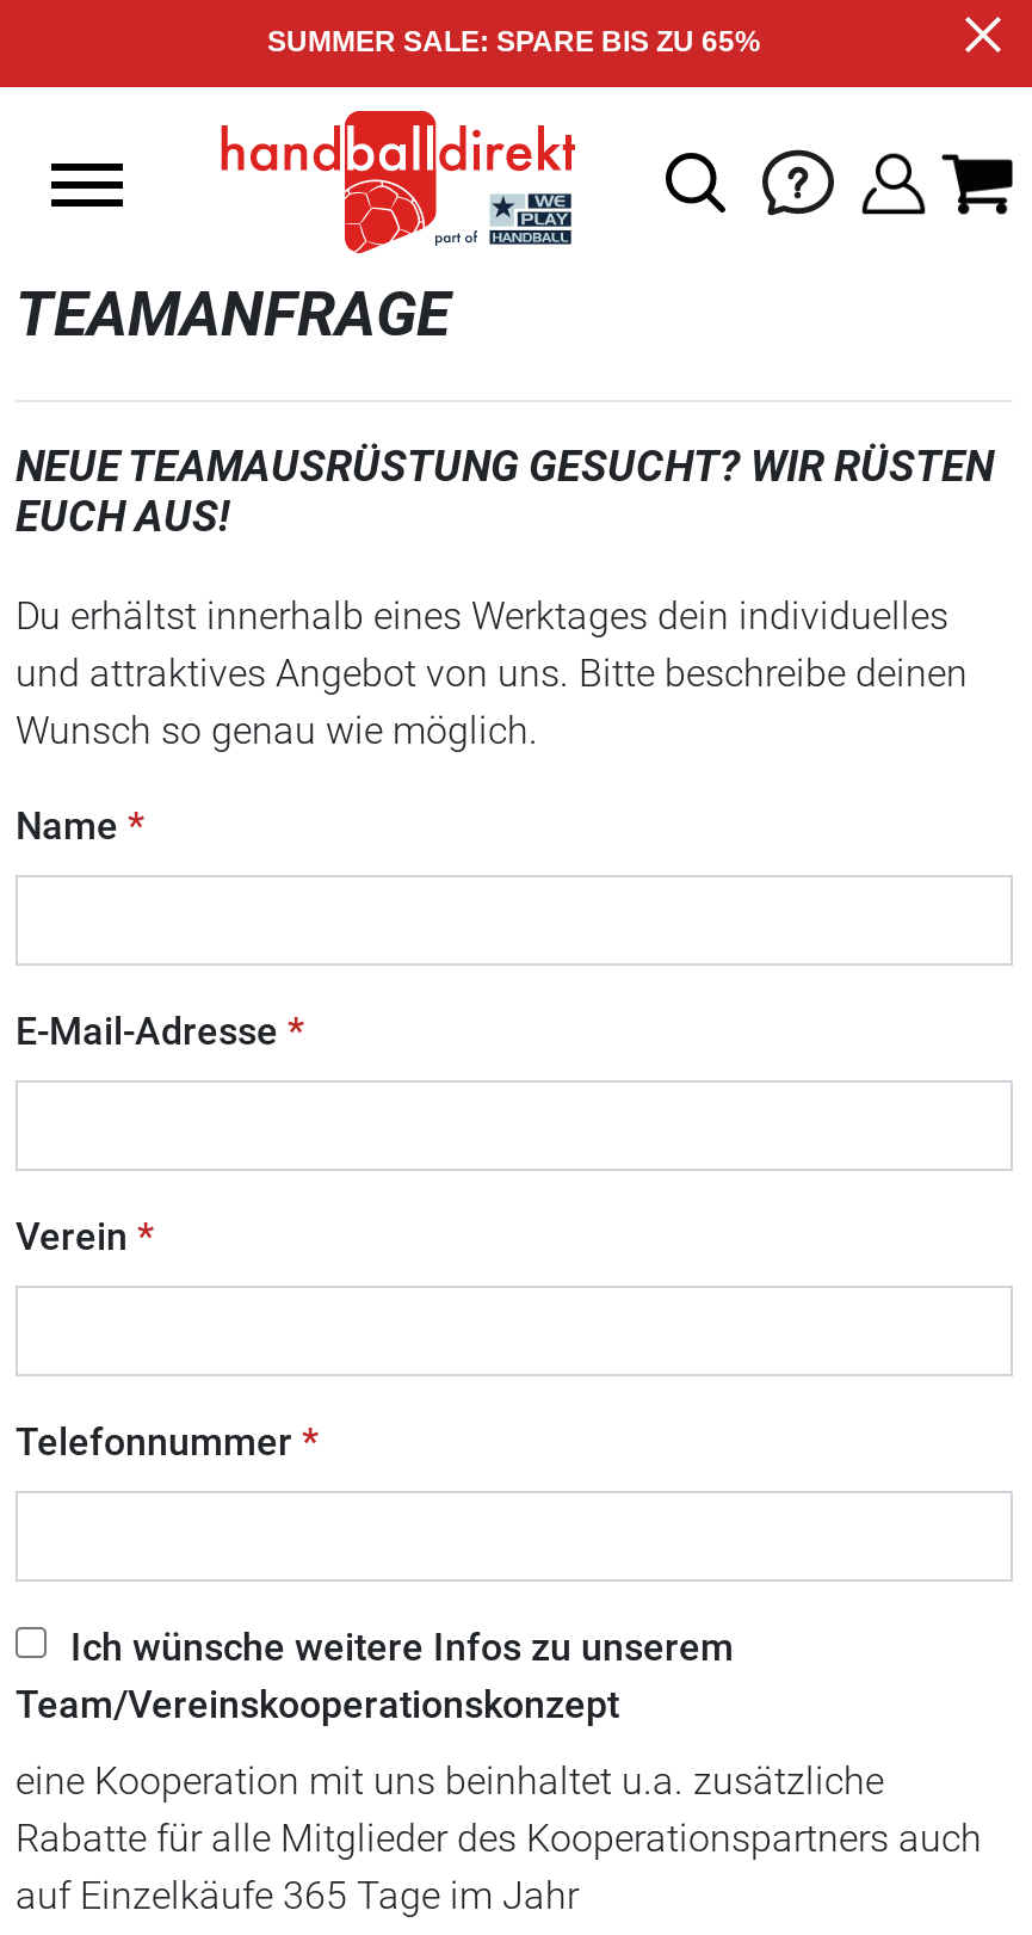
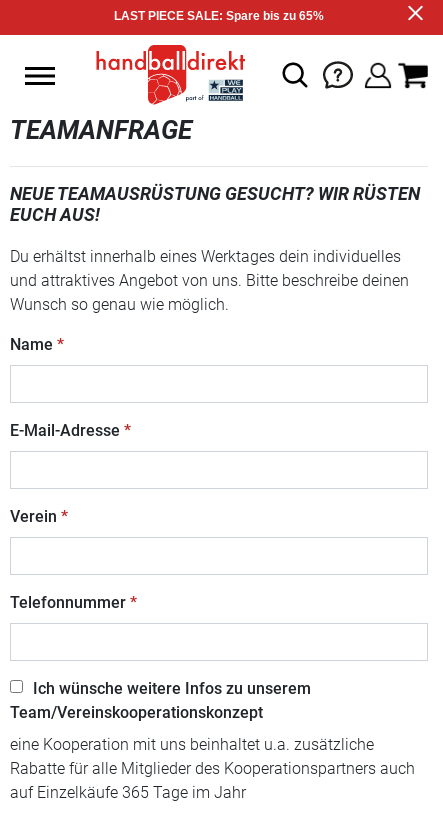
- SUMMER SALE: SPARE BIS ZU 65%
+ LAST PIECE SALE: Spare bis zu 65%
